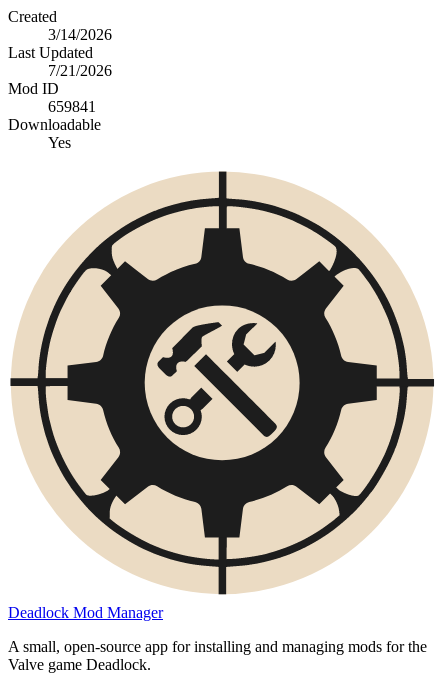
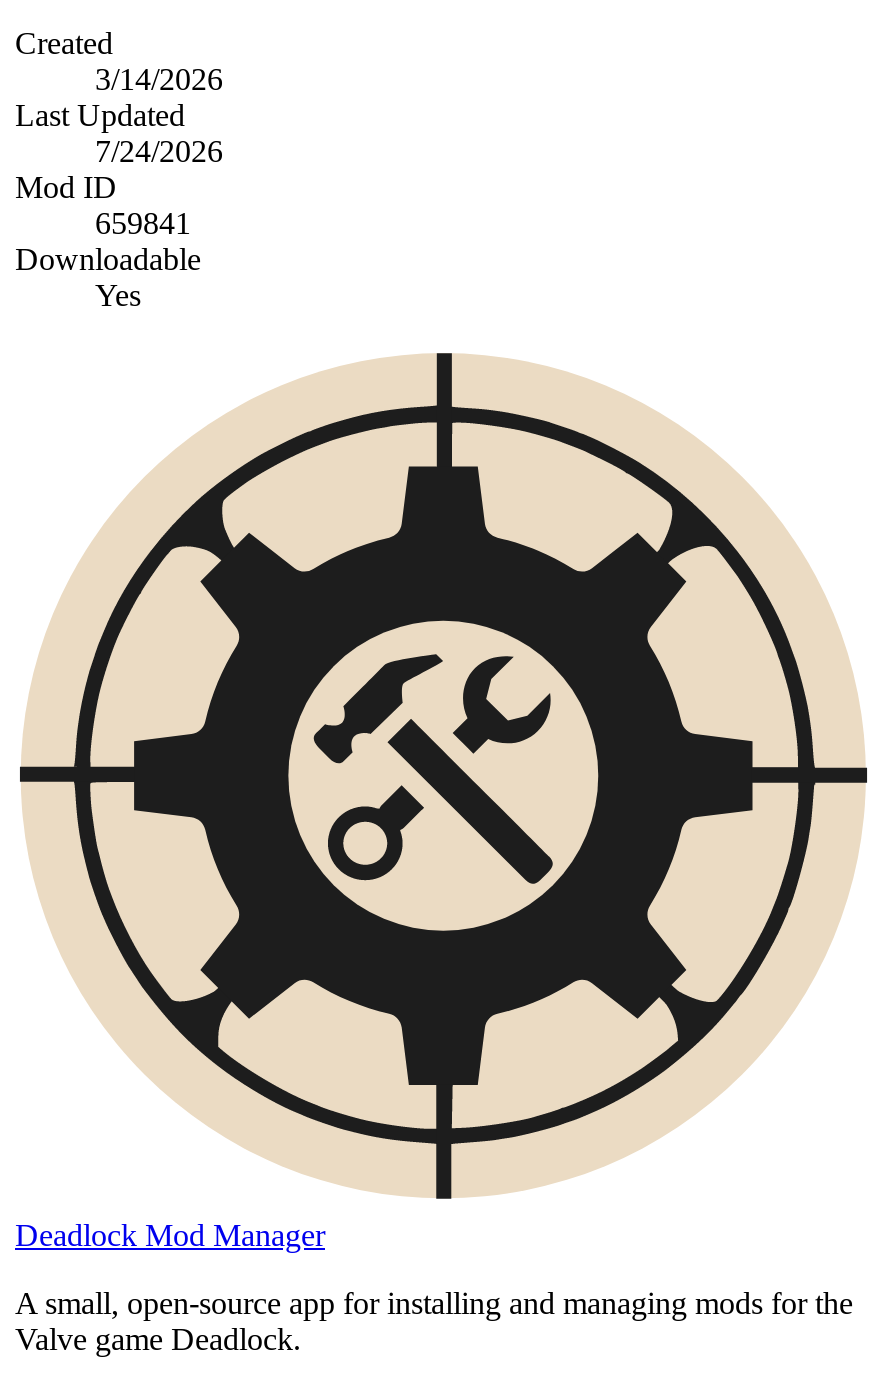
- 7/21/2026
+ 7/24/2026
